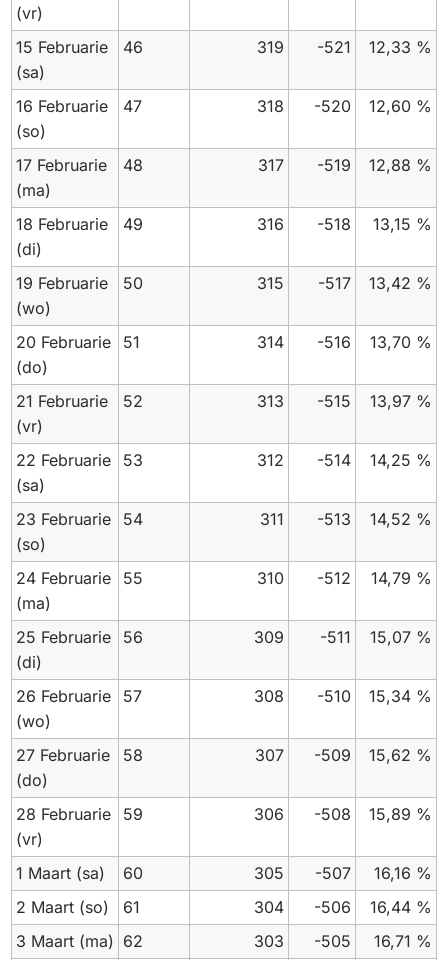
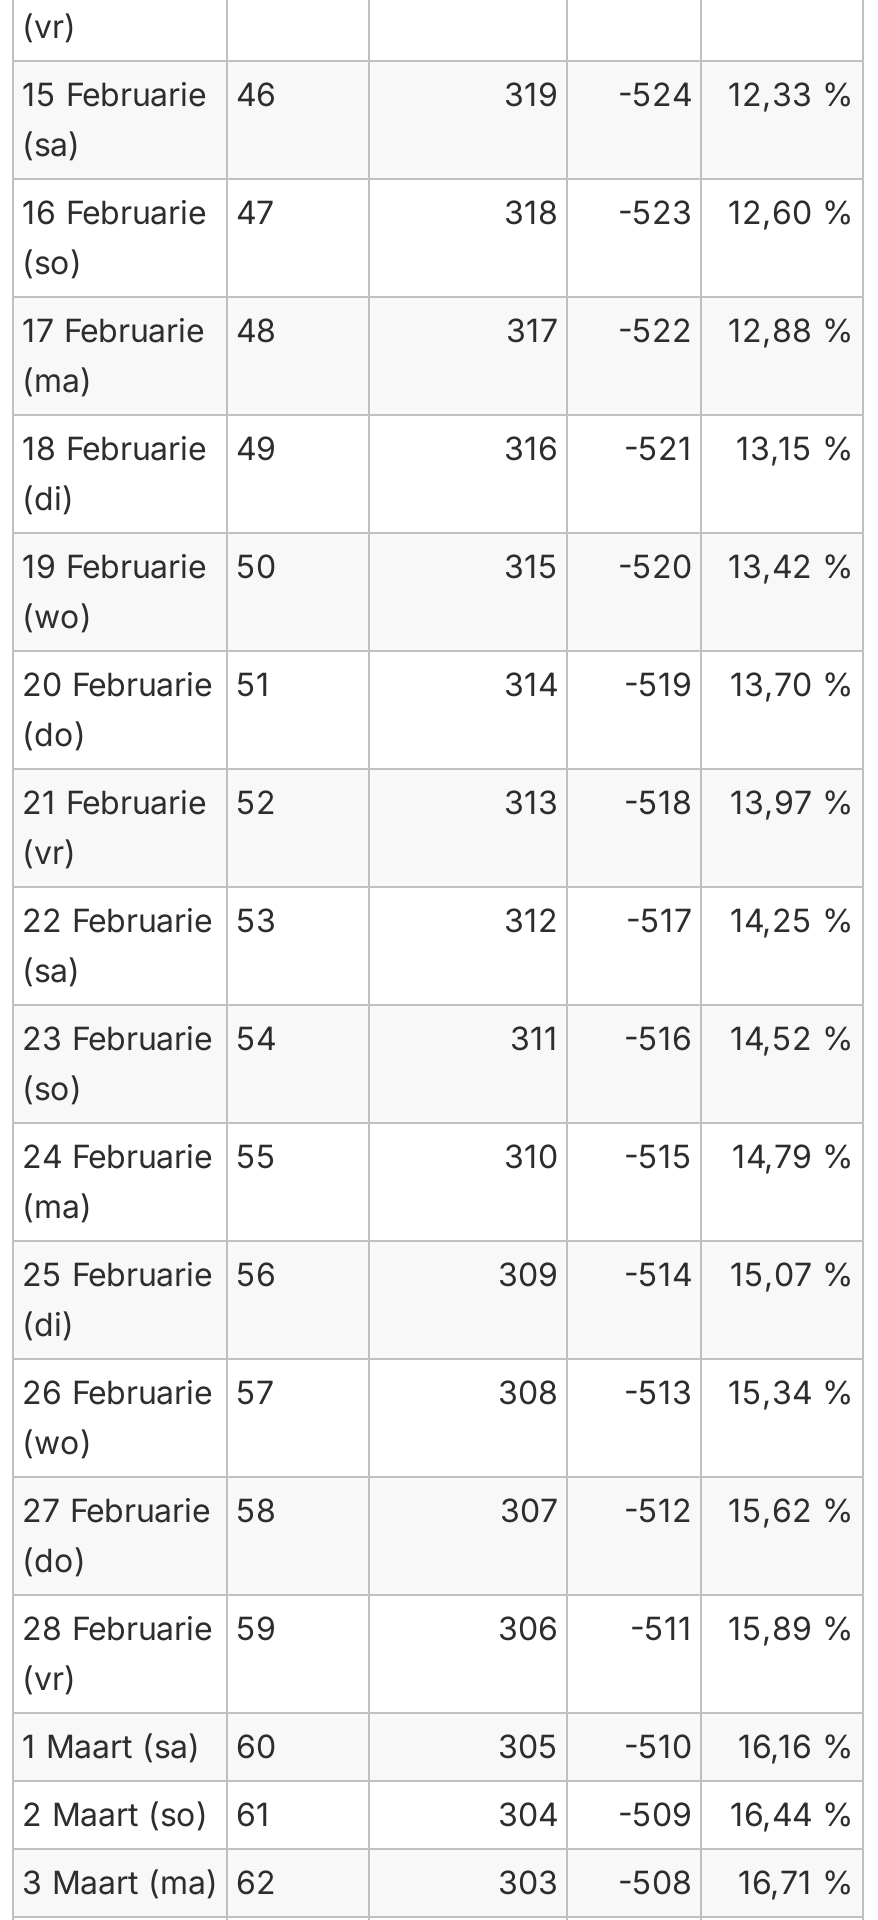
- 319 -521 12,33 %
+ 319 -524 12,33 %

- 318 -520 12,60 %
+ 318 -523 12,60 %

- 317 -519 12,88 %
+ 317 -522 12,88 %

- 316 -518 13,15 %
+ 316 -521 13,15 %

- 315 -517 13,42 %
+ 315 -520 13,42 %

- 314 -516 13,70 %
+ 314 -519 13,70 %

- 313 -515 13,97 %
+ 313 -518 13,97 %

- 312 -514 14,25 %
+ 312 -517 14,25 %

- 311 -513 14,52 %
+ 311 -516 14,52 %

- 310 -512 14,79 %
+ 310 -515 14,79 %

- 309 -511 15,07 %
+ 309 -514 15,07 %

- 308 -510 15,34 %
+ 308 -513 15,34 %

- 307 -509 15,62 %
+ 307 -512 15,62 %

- 306 -508 15,89 %
+ 306 -511 15,89 %

- 305 -507 16,16 %
+ 305 -510 16,16 %

- 304 -506 16,44 %
+ 304 -509 16,44 %

- 303 -505 16,71 %
+ 303 -508 16,71 %
